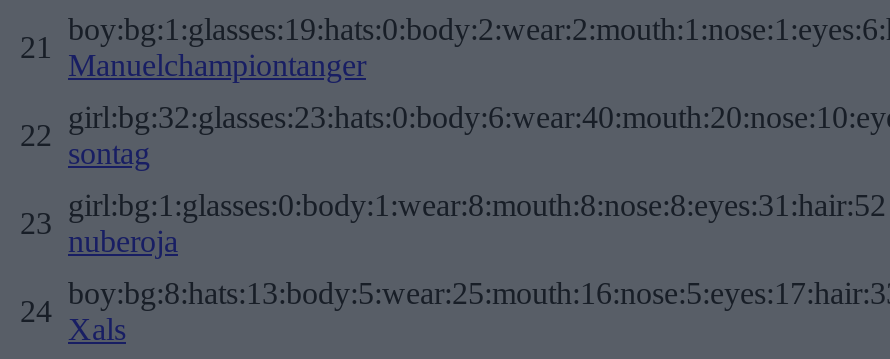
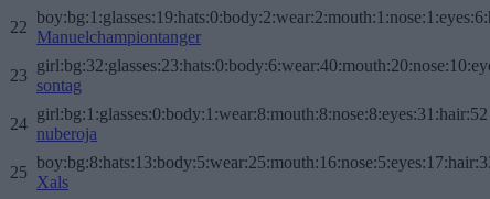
- 21
+ 22

- 22
+ 23

- 23
+ 24

- 24
+ 25
